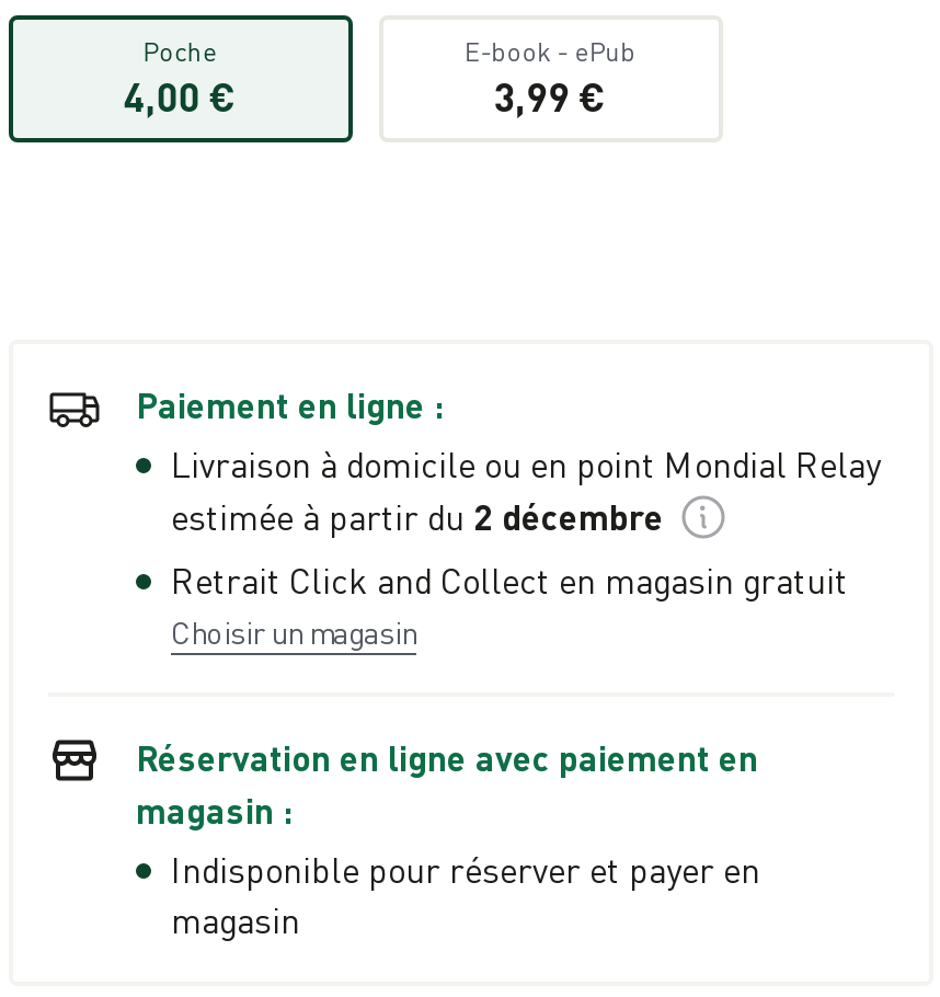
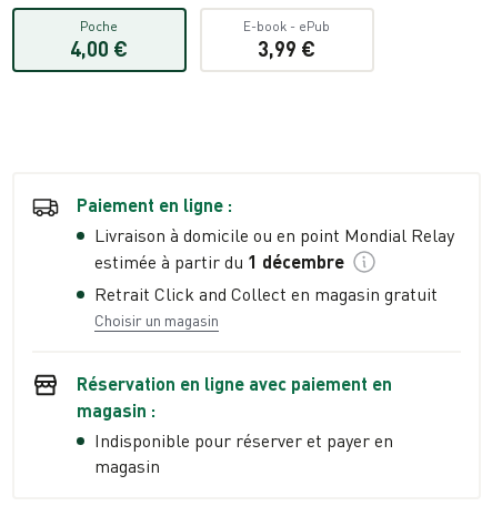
- estimée à partir du 2 décembre
+ estimée à partir du 1 décembre
